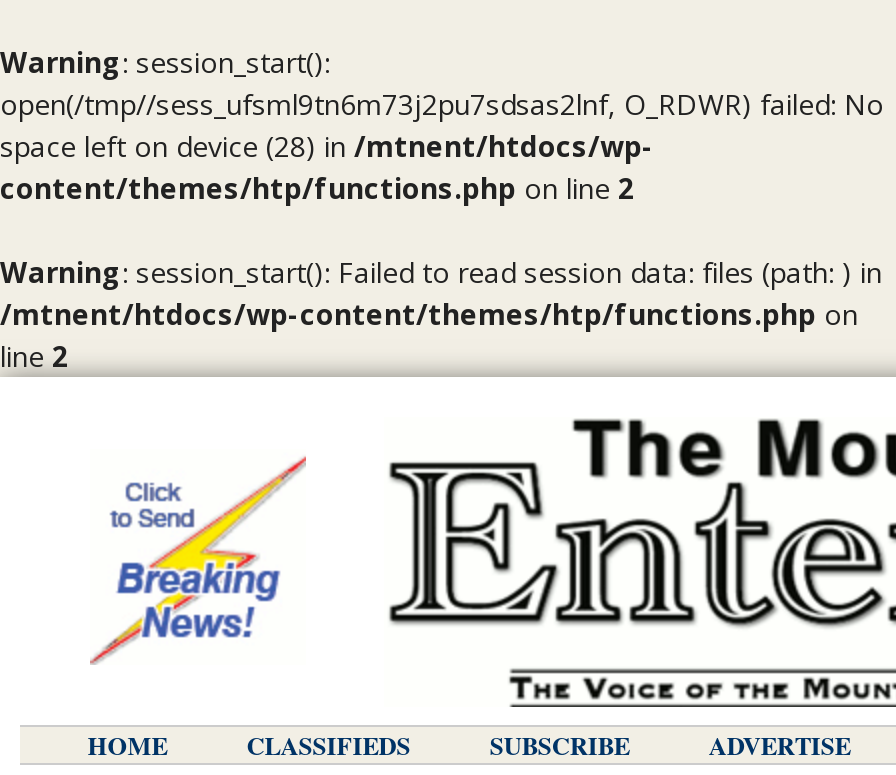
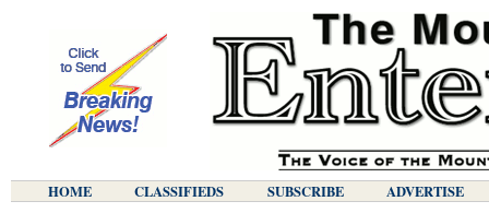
- Warning: session_start():
- open(/tmp//sess_ufsml9tn6m73j2pu7sdsas2lnf, O_RDWR) failed: No
- space left on device (28) in /mtnent/htdocs/wp-
- content/themes/htp/functions.php on line 2
- Warning: session_start(): Failed to read session data: files (path: ) in
- /mtnent/htdocs/wp-content/themes/htp/functions.php on
- line 2
